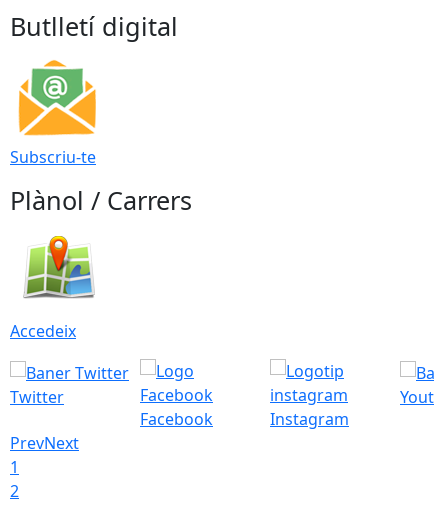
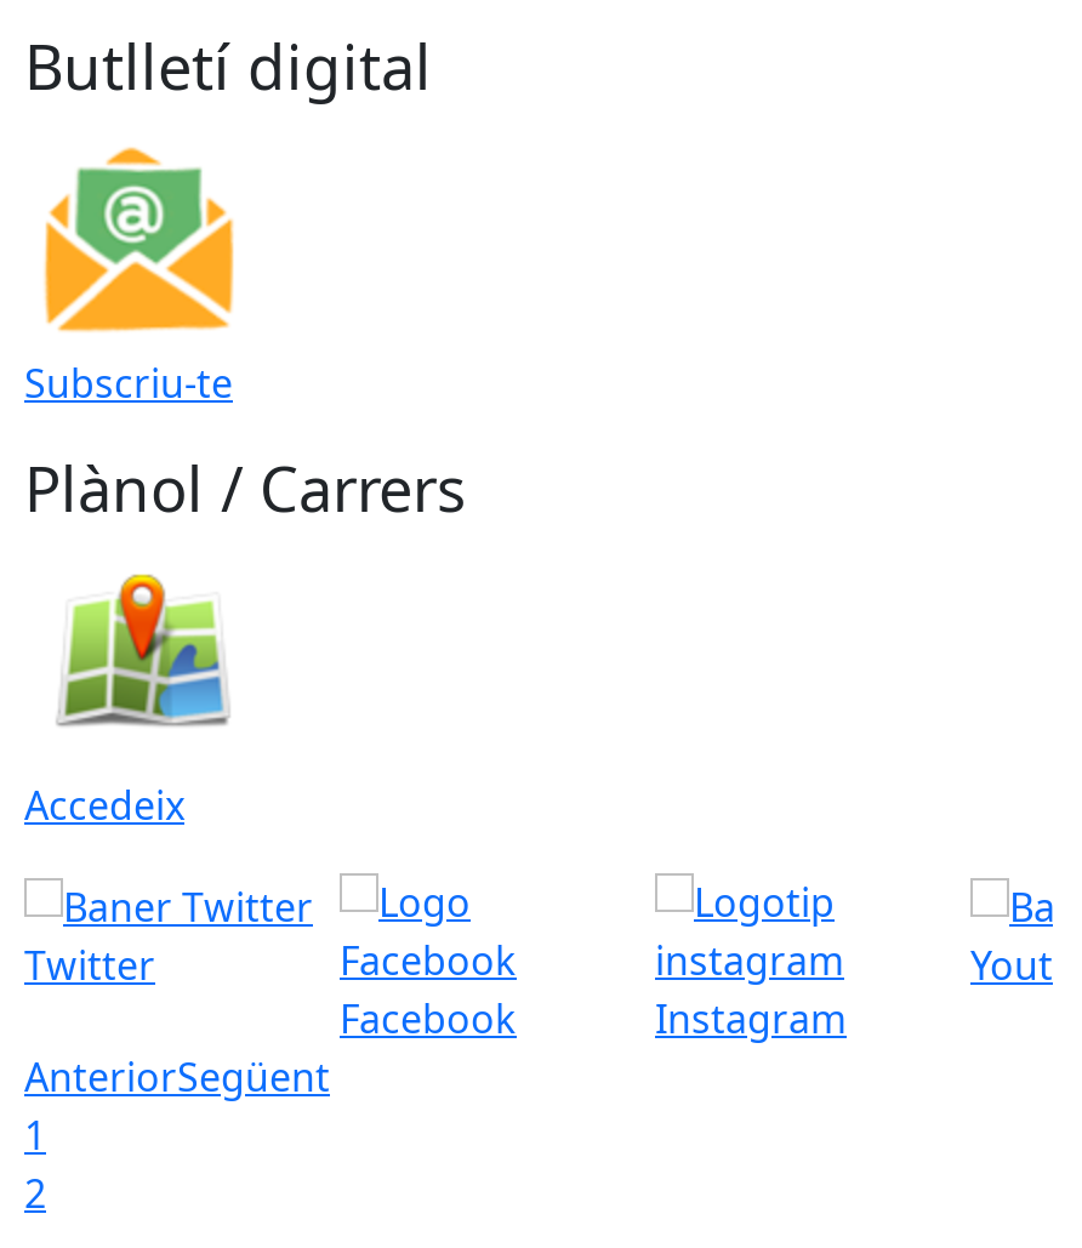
- PrevNext
+ AnteriorSegüent
